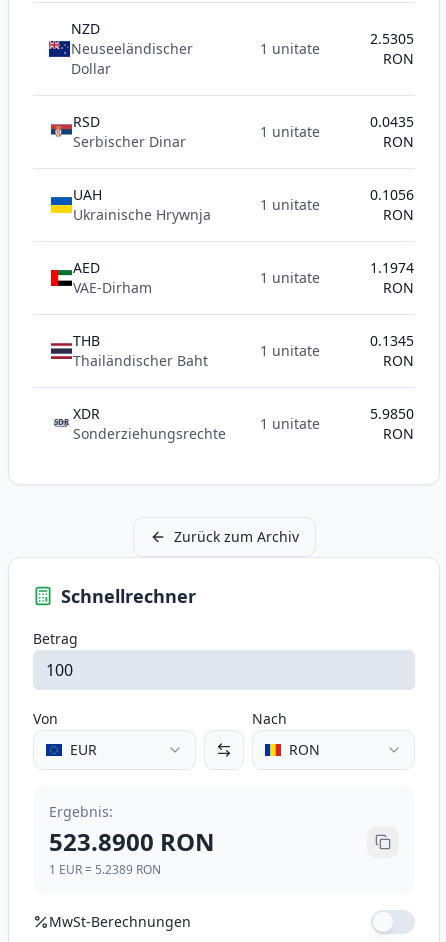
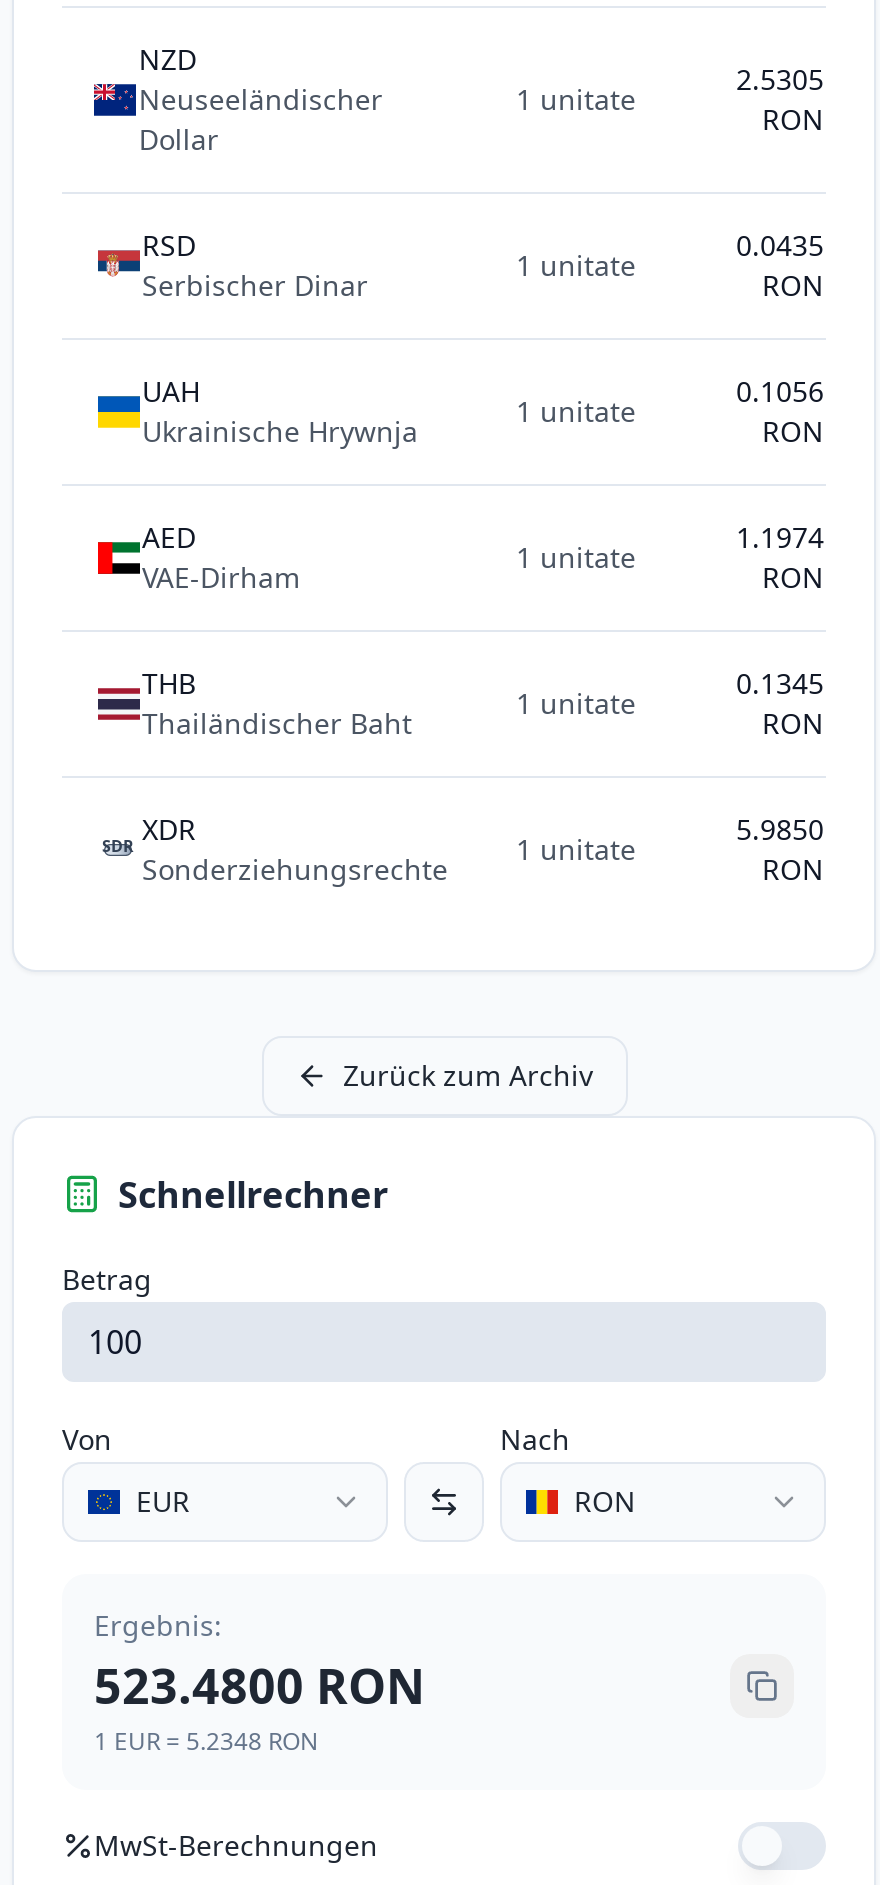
- 523.8900 RON
+ 523.4800 RON

- 1 EUR = 5.2389 RON
+ 1 EUR = 5.2348 RON
